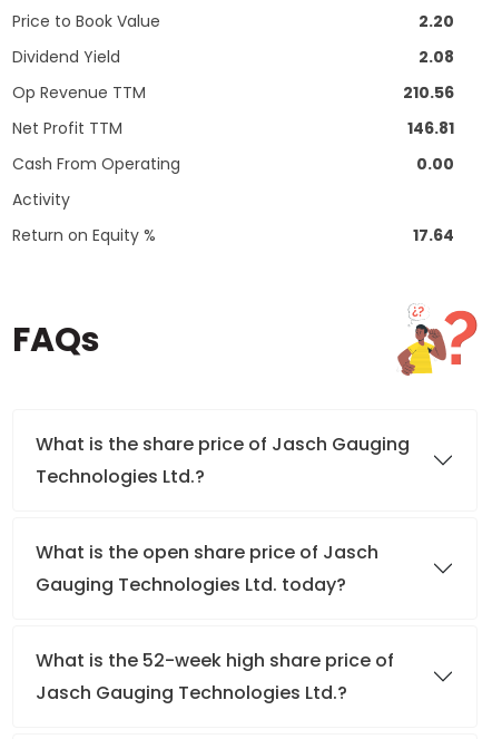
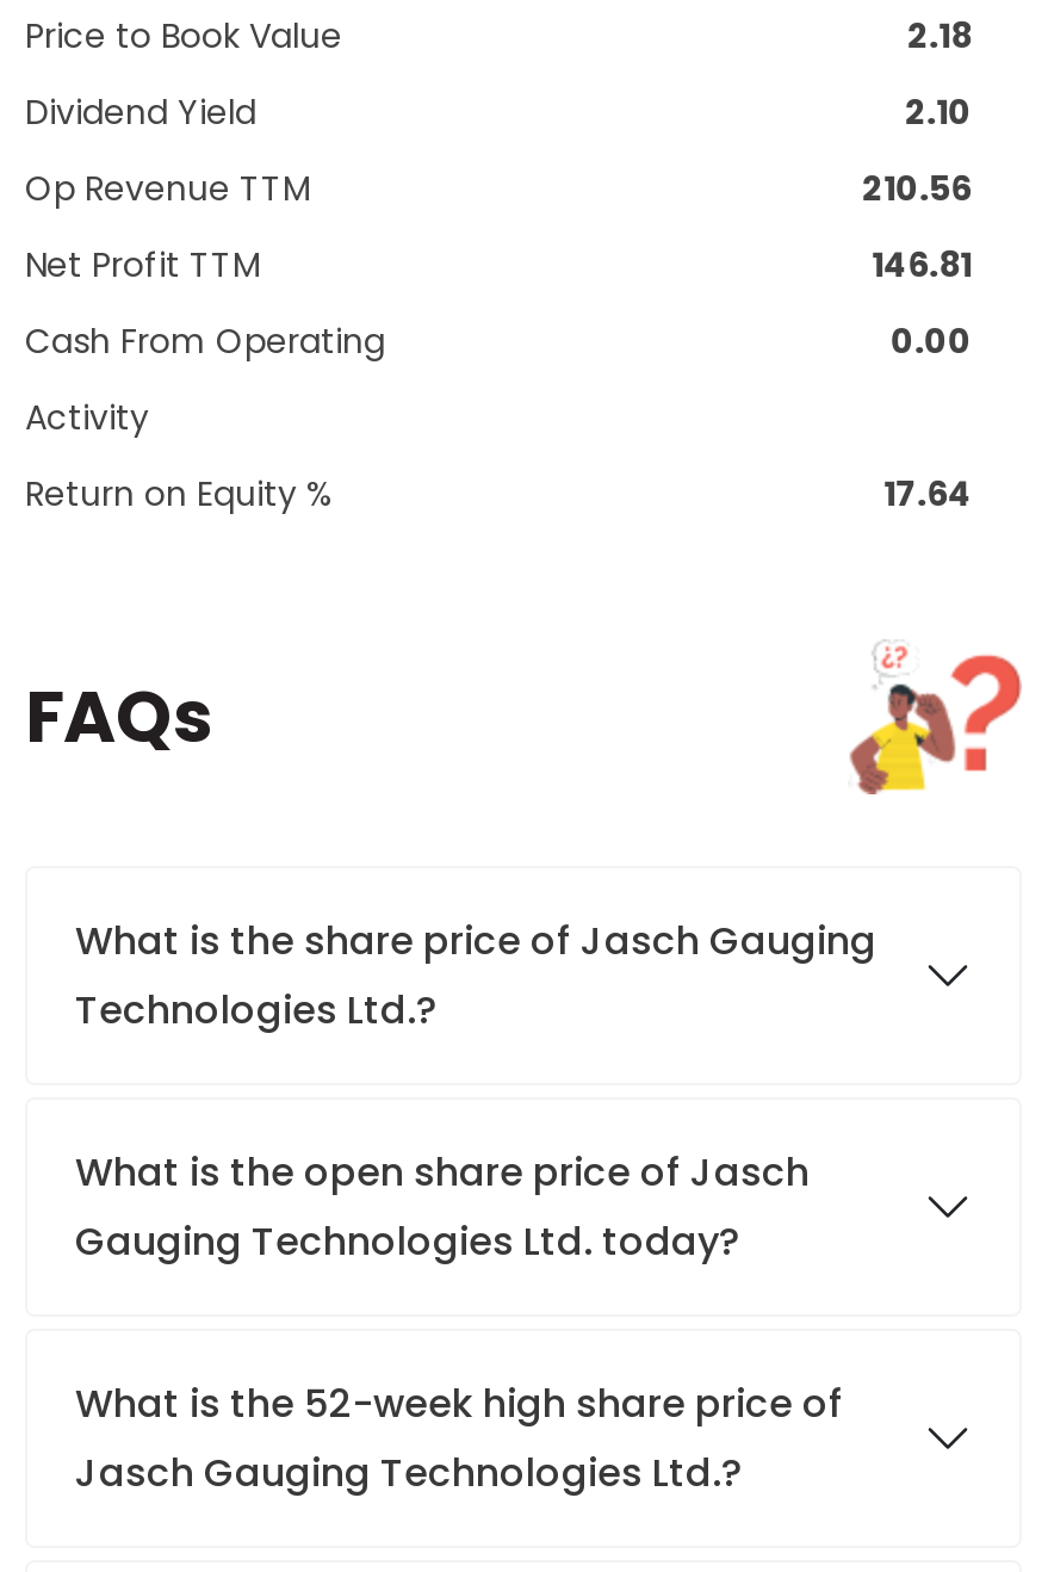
- 2.20
+ 2.18

- 2.08
+ 2.10
